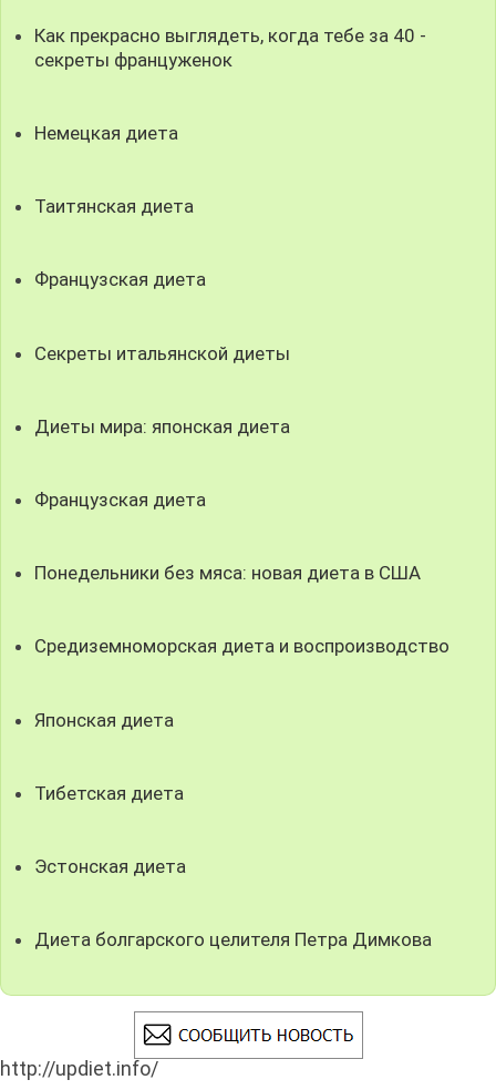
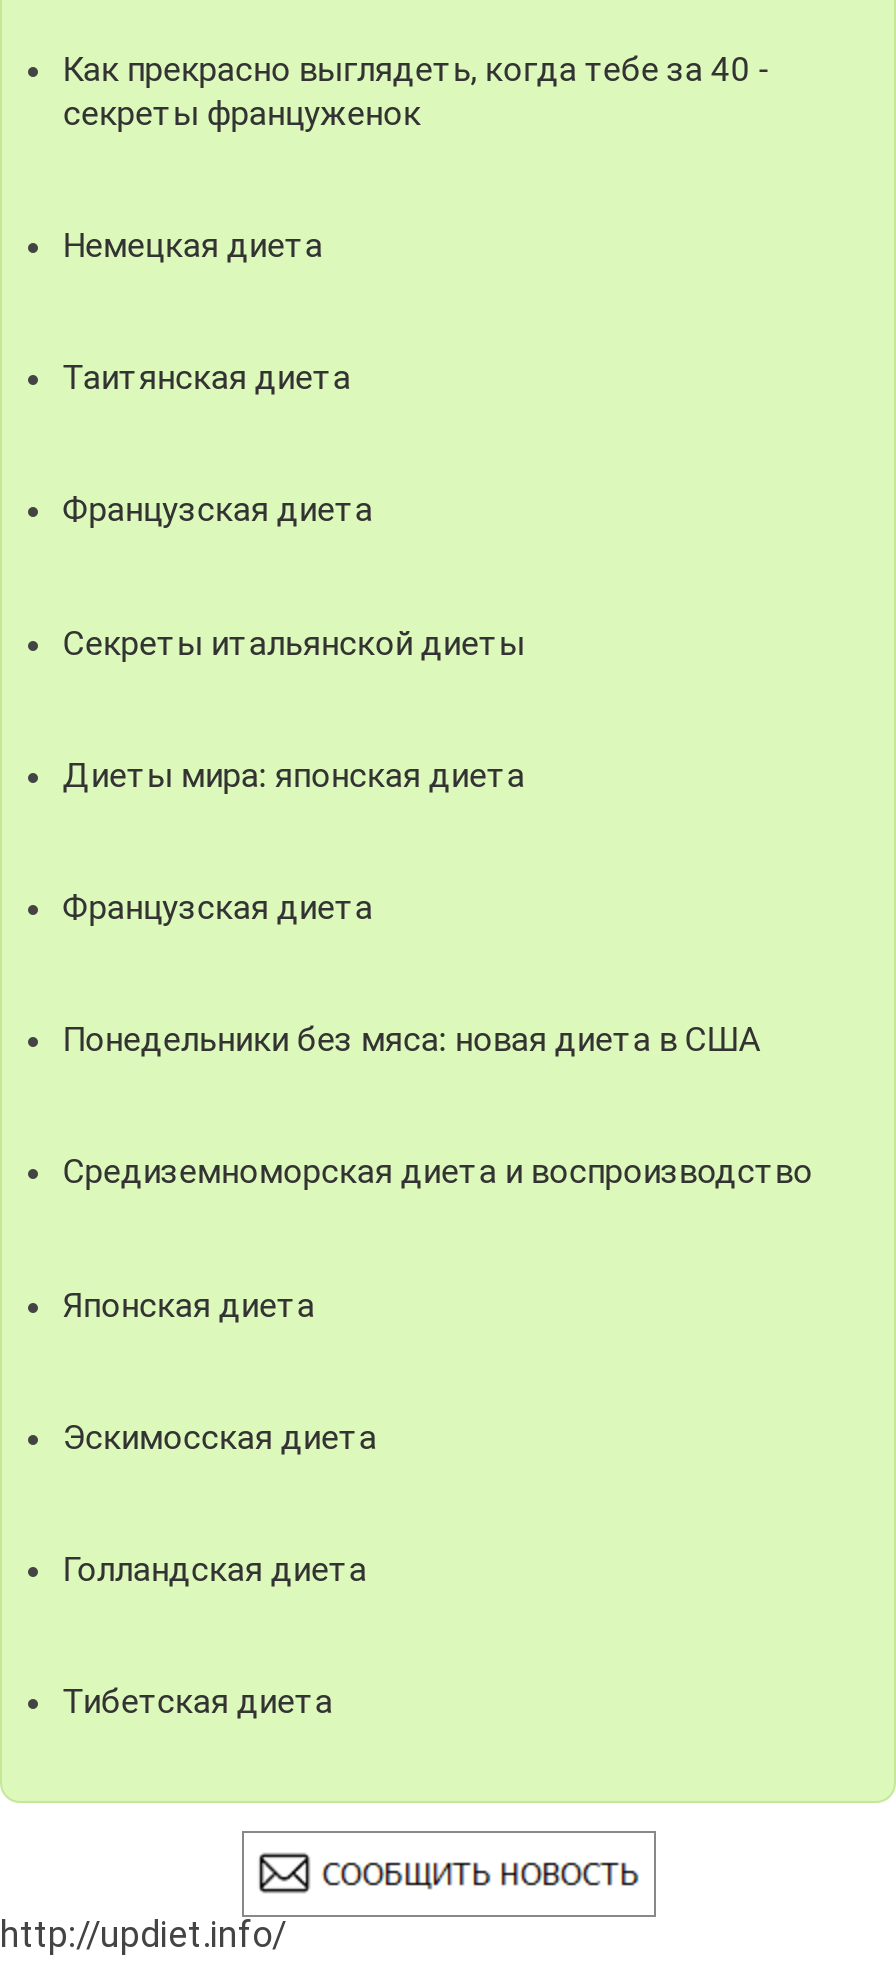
+ Эскимосская диета
+ Голландская диета

moved down: Тибетская диета

- Эстонская диета
- Диета болгарского целителя Петра Димкова
